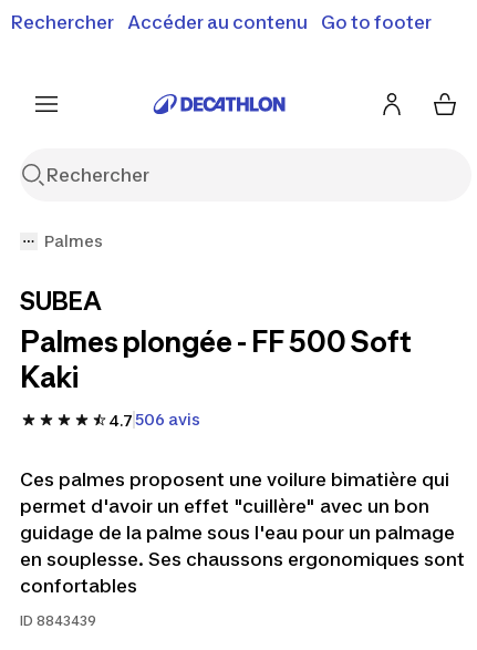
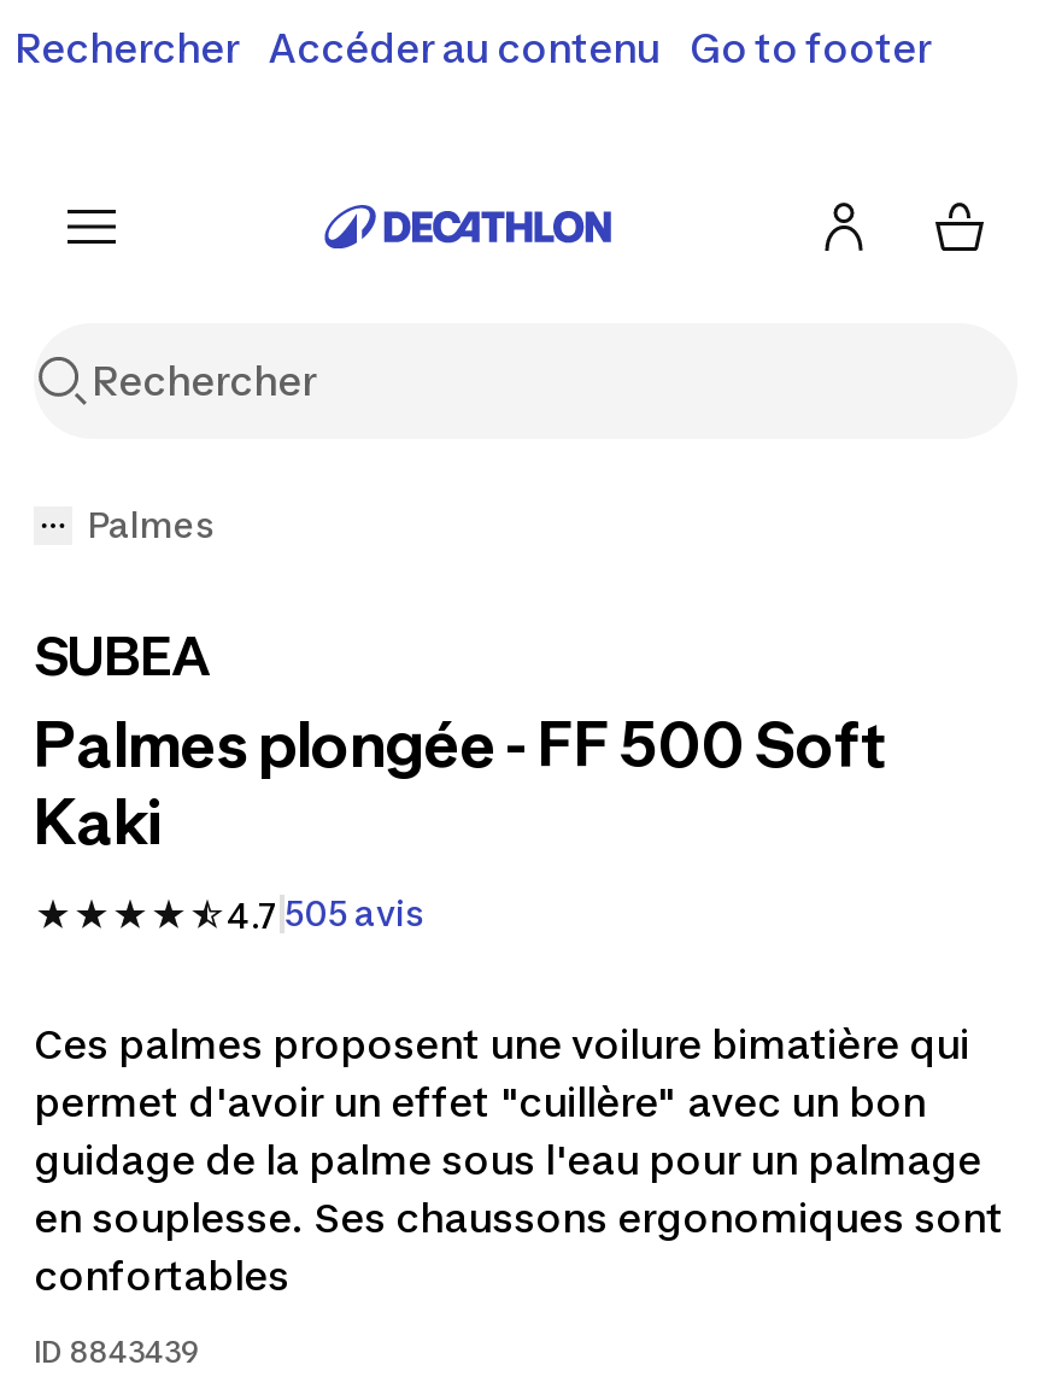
- 4.7 506 avis
+ 4.7 505 avis
